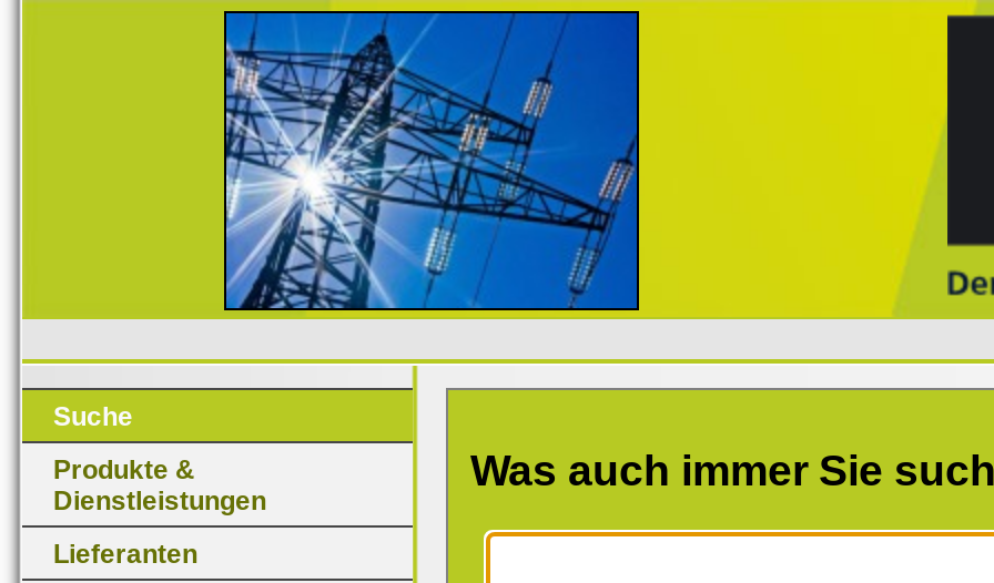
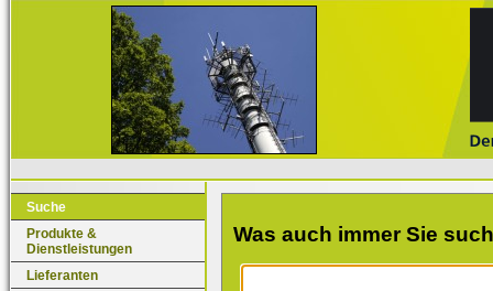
- [image]
+ [image]
